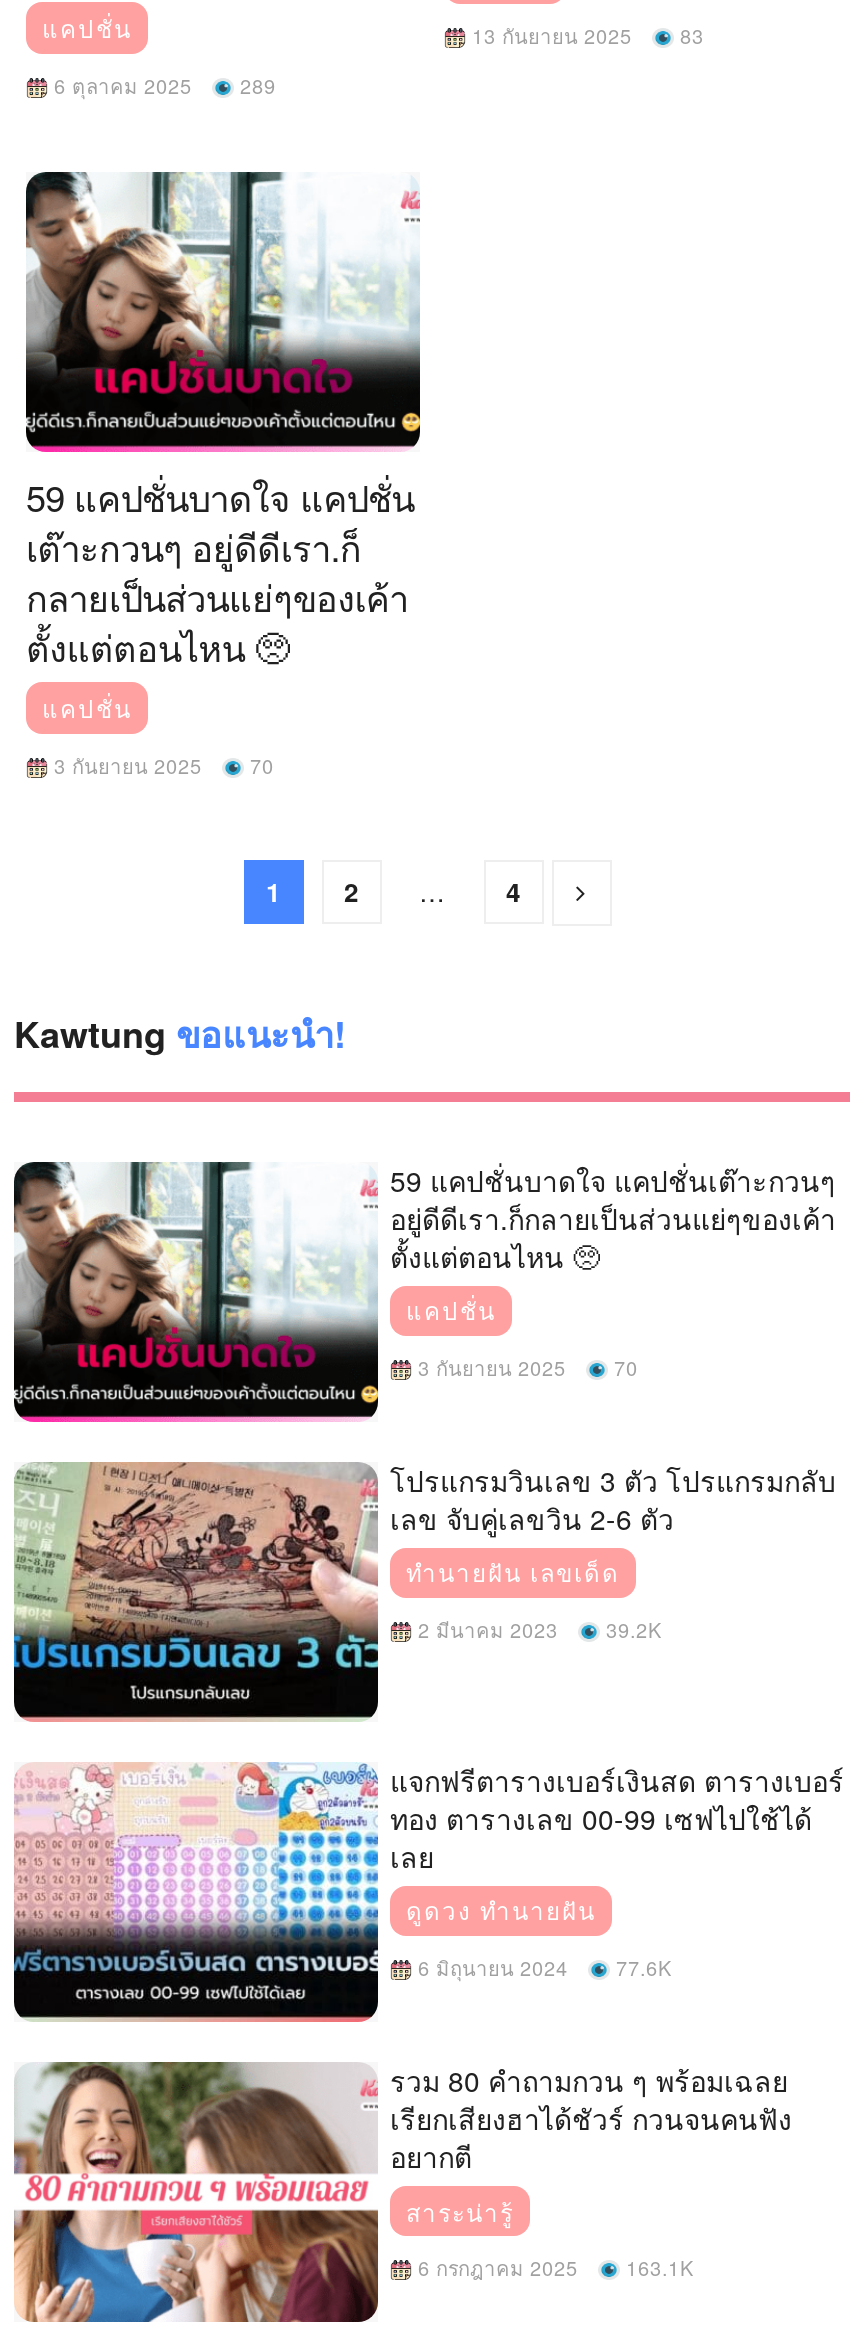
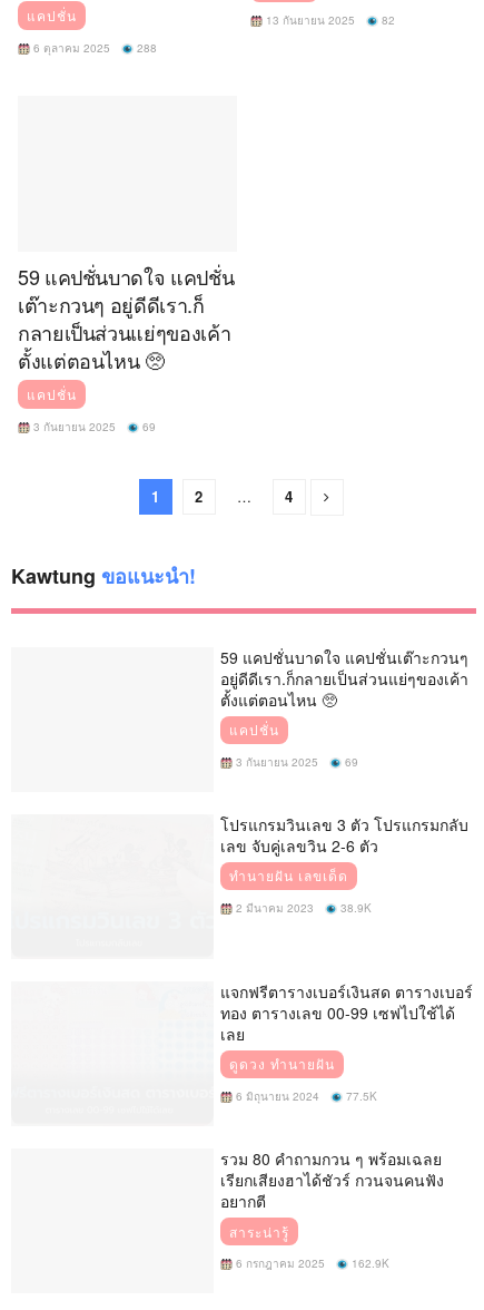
- 13 กันยายน 2025 83
+ 13 กันยายน 2025 82

- 6 ตุลาคม 2025 289
+ 6 ตุลาคม 2025 288

- [image]

- 3 กันยายน 2025 70
+ 3 กันยายน 2025 69

- [image]

- 3 กันยายน 2025 70
+ 3 กันยายน 2025 69

- [image]

- 2 มีนาคม 2023 39.2K
+ 2 มีนาคม 2023 38.9K

- [image]

- 6 มิถุนายน 2024 77.6K
+ 6 มิถุนายน 2024 77.5K

- [image]

- 6 กรกฎาคม 2025 163.1K
+ 6 กรกฎาคม 2025 162.9K
